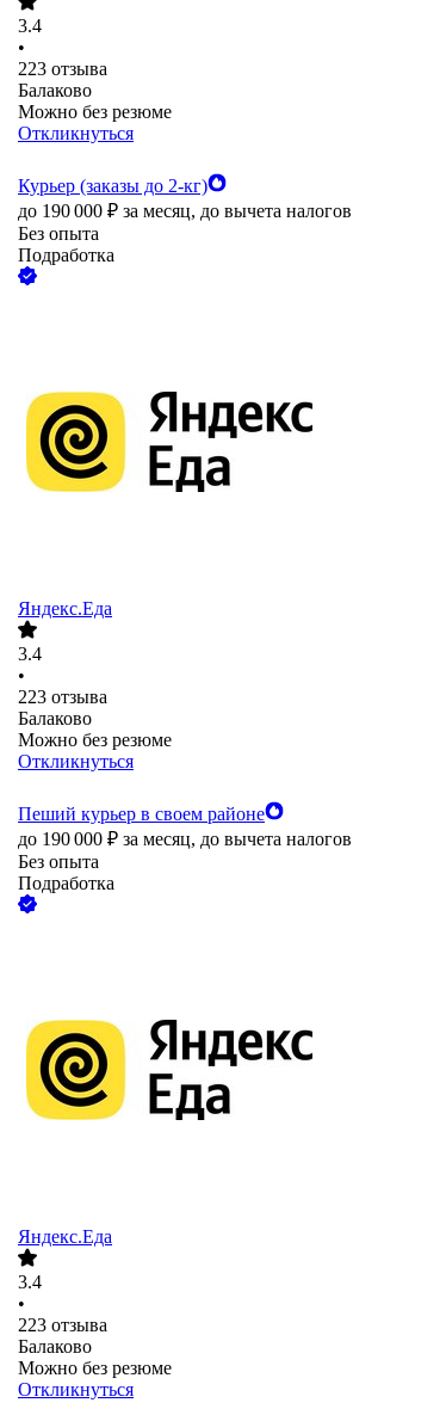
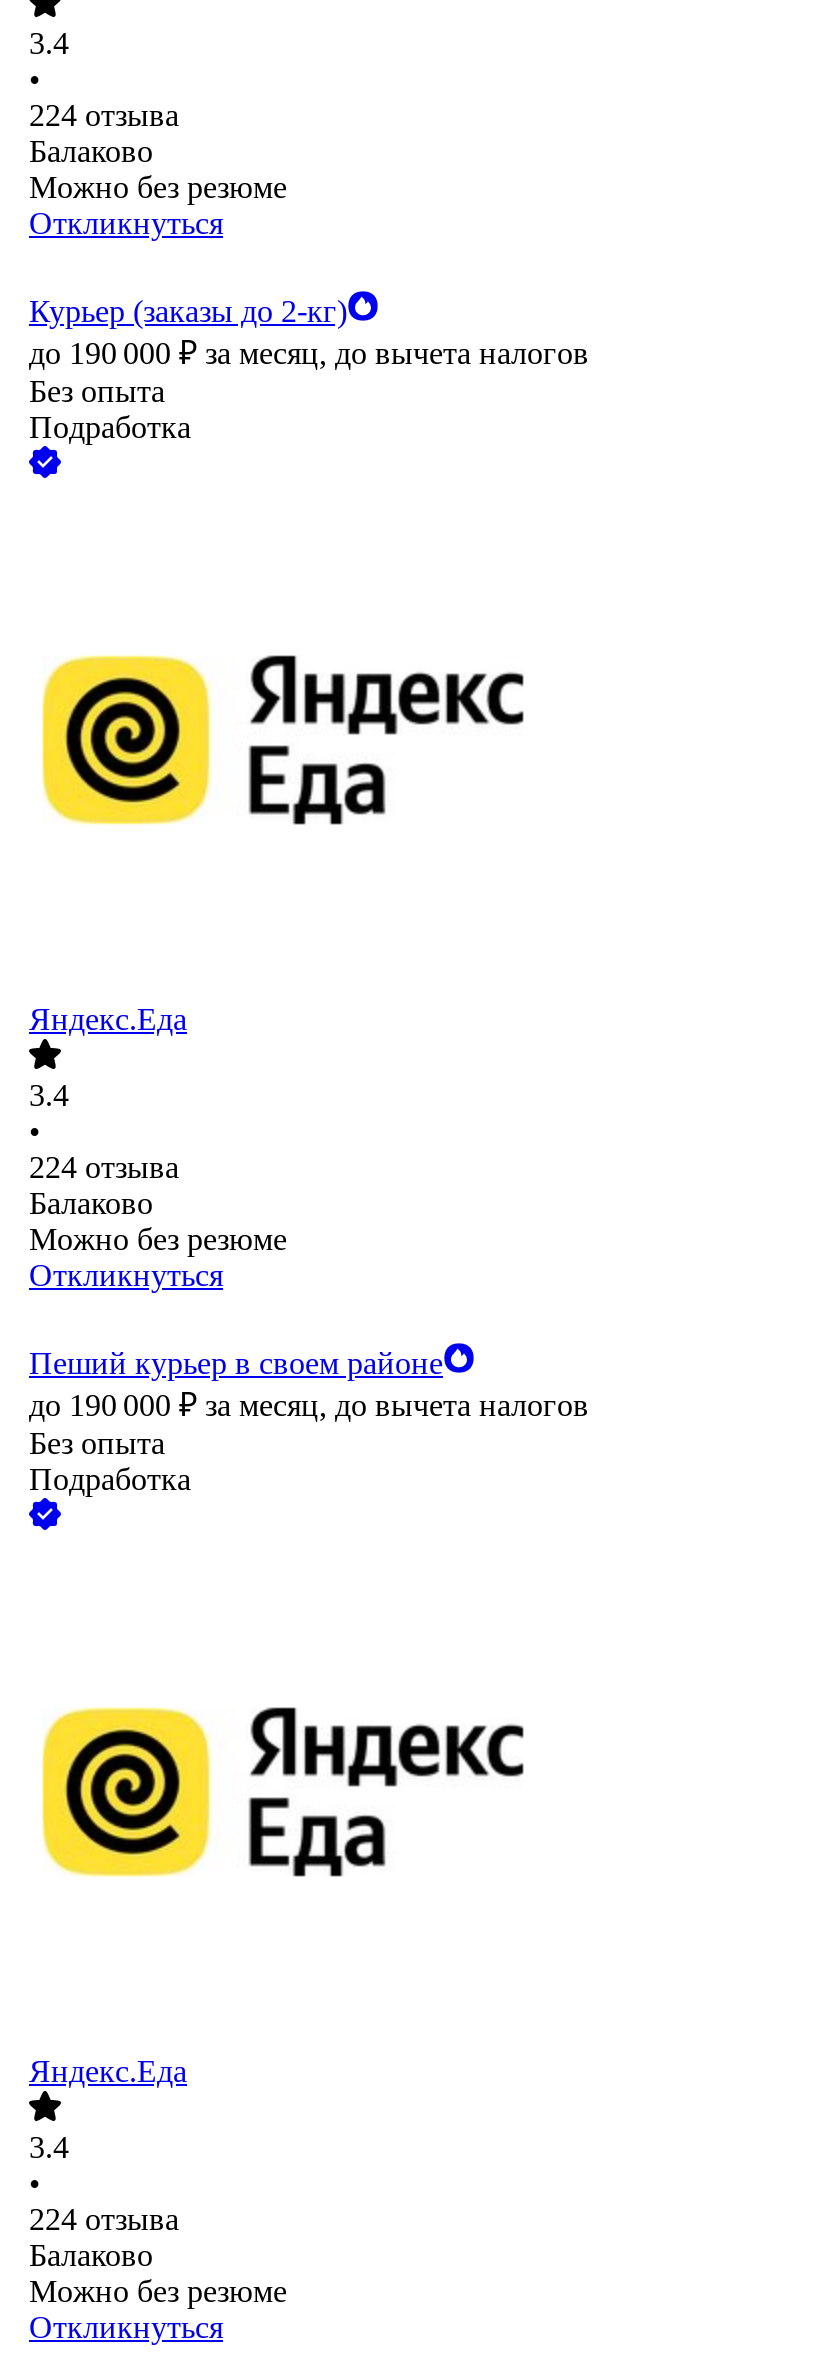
- 223 отзыва
+ 224 отзыва

- 223 отзыва
+ 224 отзыва

- 223 отзыва
+ 224 отзыва
